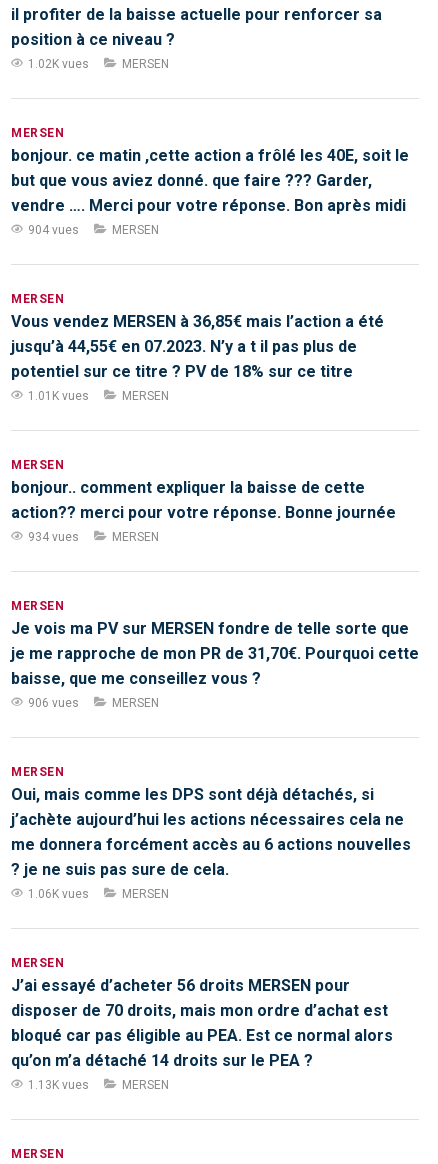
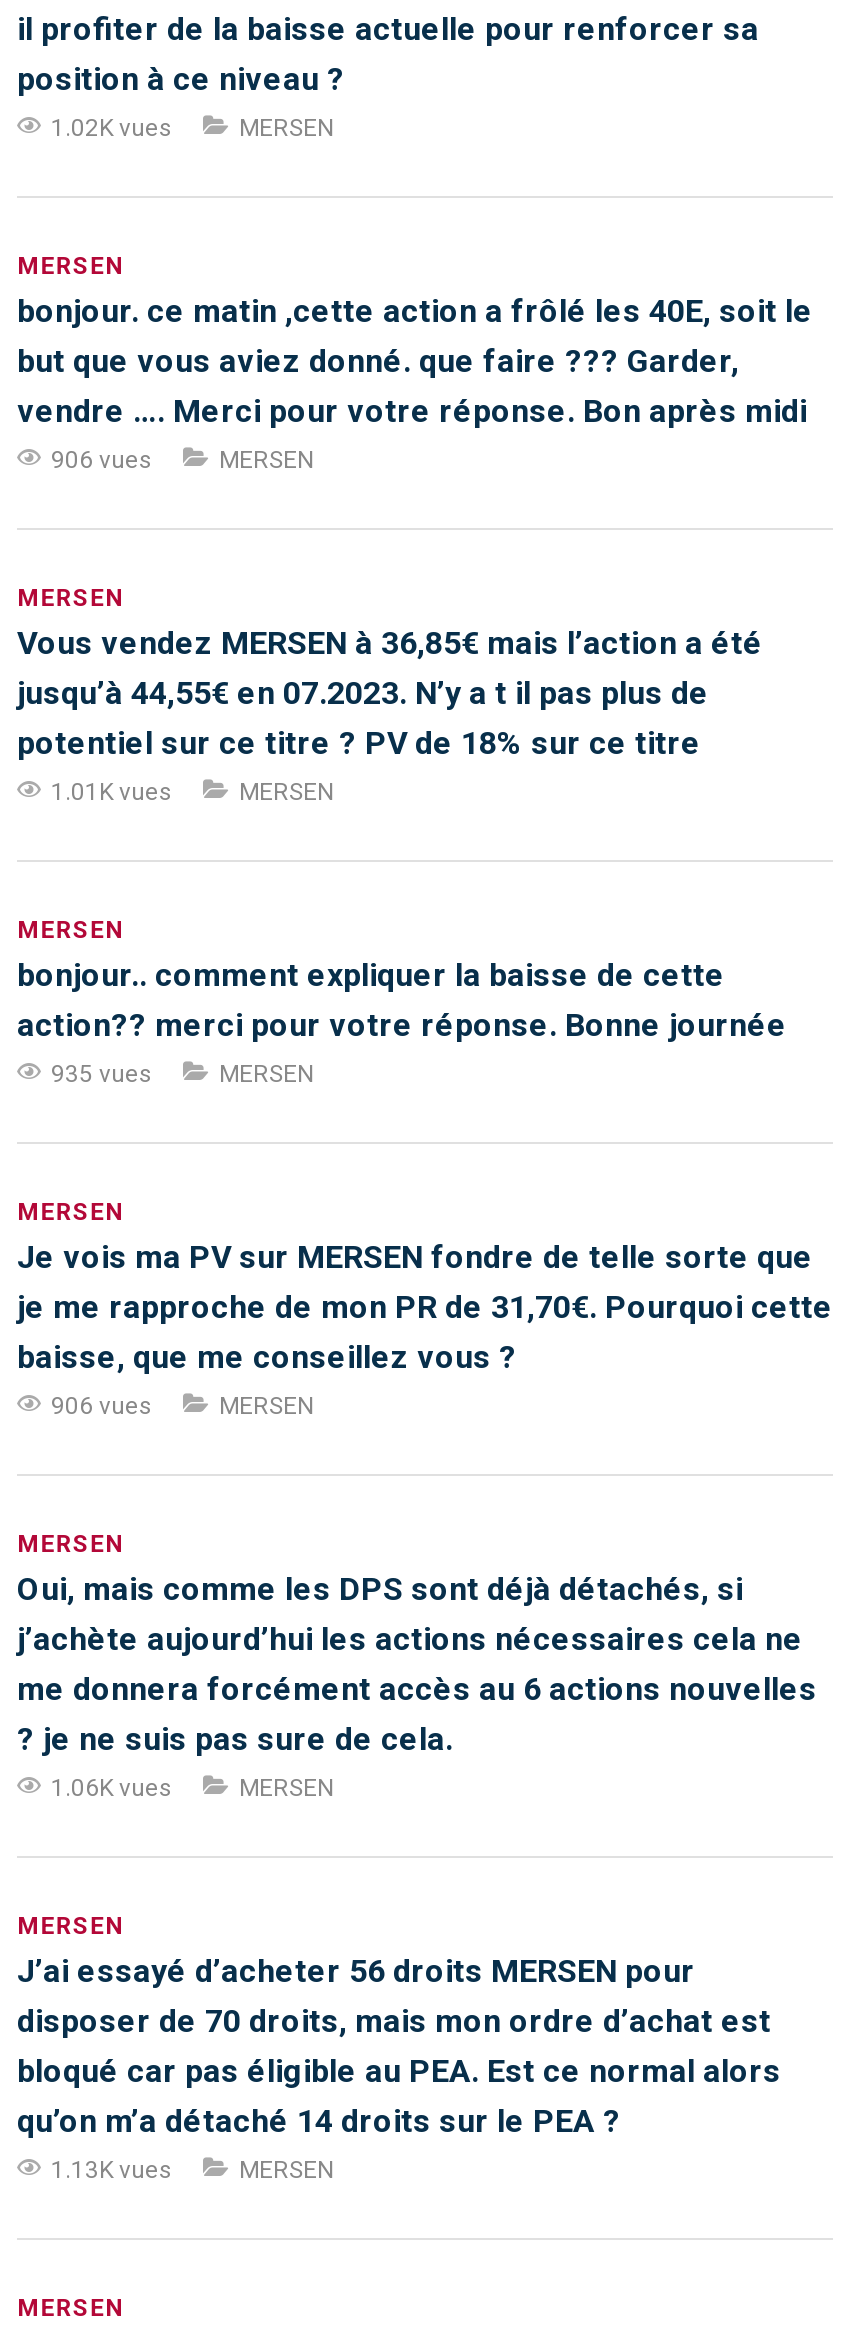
- 904 vues
+ 906 vues

- 934 vues
+ 935 vues
